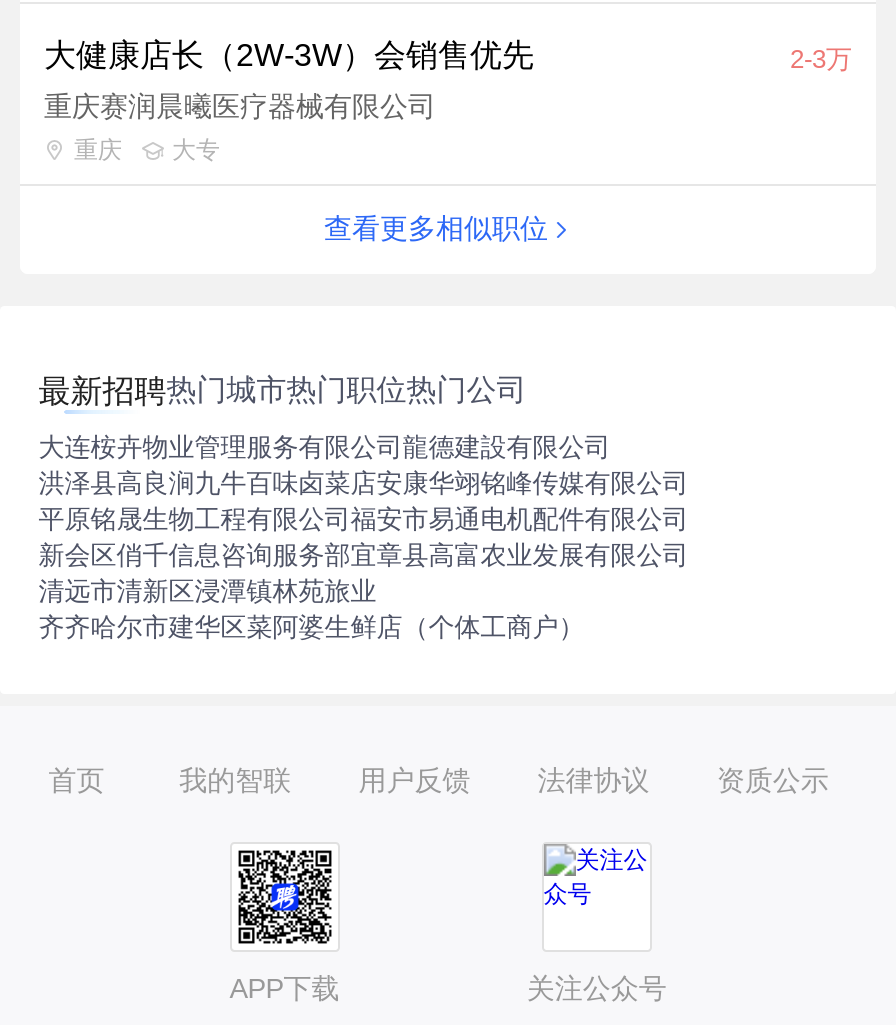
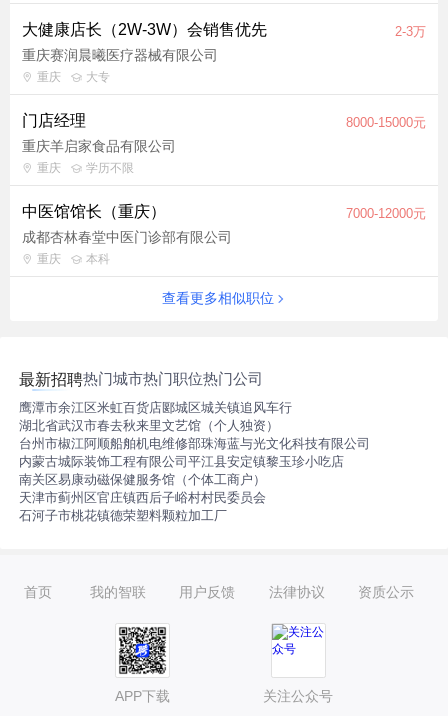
+ 门店经理
+ 8000-15000元
+ 重庆羊启家食品有限公司
+ 重庆
+ 学历不限
+ 中医馆馆长（重庆）
+ 7000-12000元
+ 成都杏林春堂中医门诊部有限公司
+ 重庆
+ 本科

- 大连桉卉物业管理服务有限公司龍德建設有限公司
- 洪泽县高良涧九牛百味卤菜店安康华翊铭峰传媒有限公司
- 平原铭晟生物工程有限公司福安市易通电机配件有限公司
- 新会区俏千信息咨询服务部宜章县高富农业发展有限公司
- 清远市清新区浸潭镇林苑旅业
- 齐齐哈尔市建华区菜阿婆生鲜店（个体工商户）
+ 鹰潭市余江区米虹百货店郾城区城关镇追风车行
+ 湖北省武汉市春去秋来里文艺馆（个人独资）
+ 台州市椒江阿顺船舶机电维修部珠海蓝与光文化科技有限公司
+ 内蒙古城际装饰工程有限公司平江县安定镇黎玉珍小吃店
+ 南关区易康动磁保健服务馆（个体工商户）
+ 天津市蓟州区官庄镇西后子峪村村民委员会
+ 石河子市桃花镇德荣塑料颗粒加工厂
